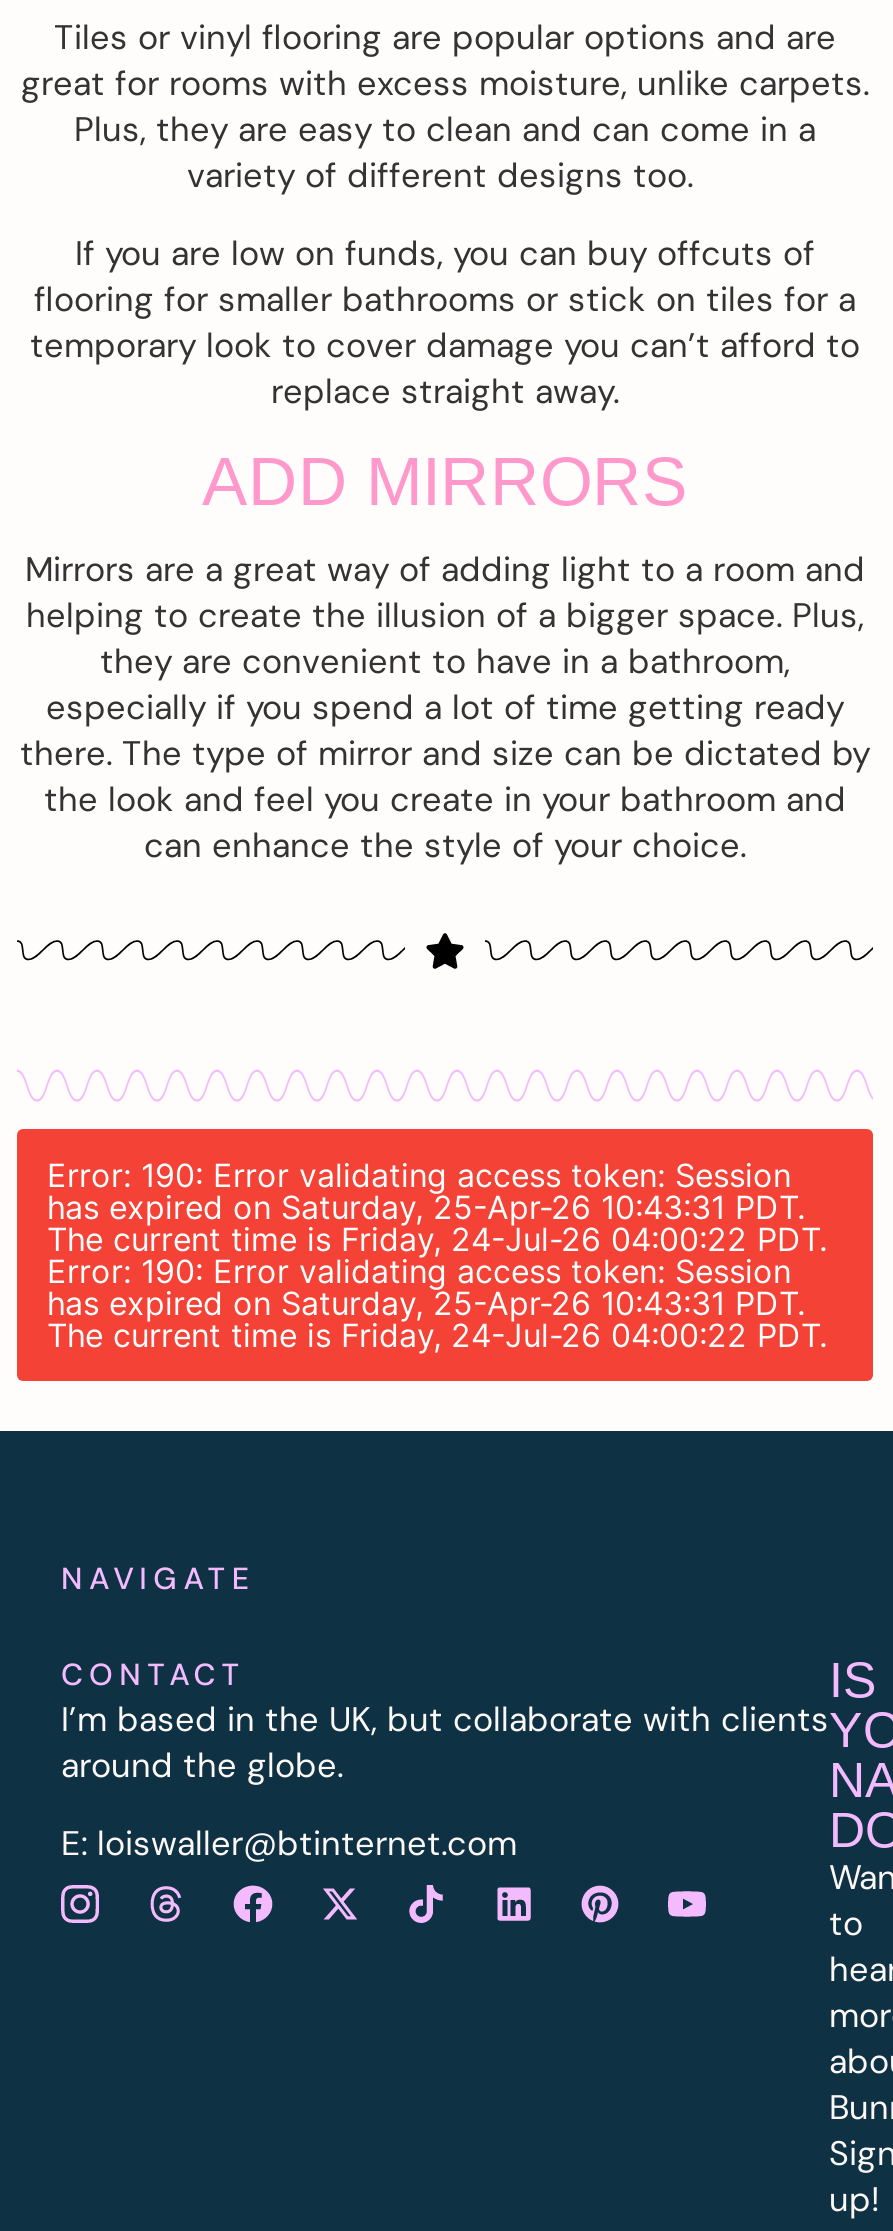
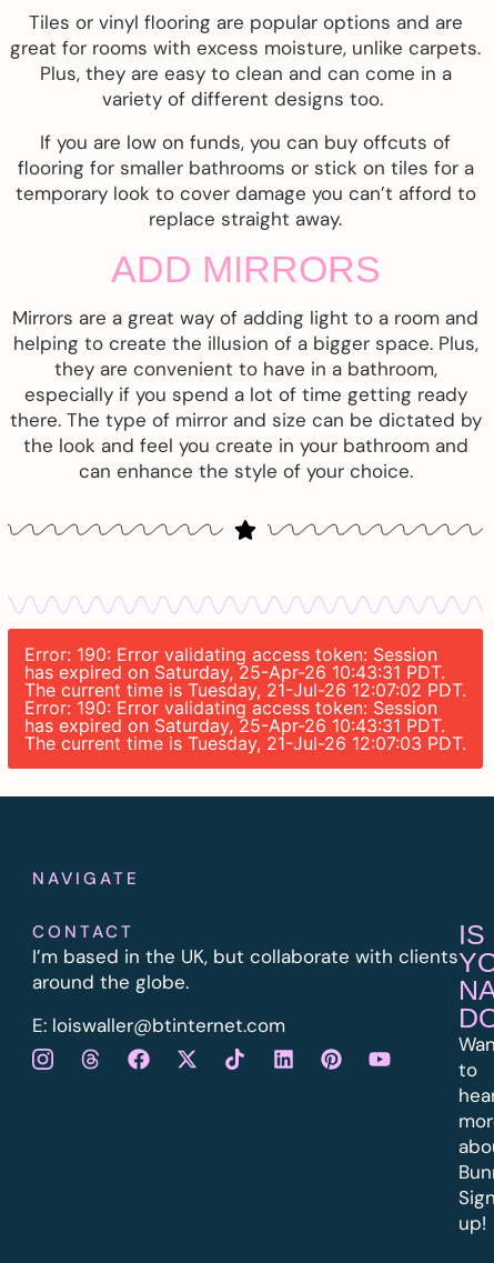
- The current time is Friday, 24-Jul-26 04:00:22 PDT.
+ The current time is Tuesday, 21-Jul-26 12:07:02 PDT.

- The current time is Friday, 24-Jul-26 04:00:22 PDT.
+ The current time is Tuesday, 21-Jul-26 12:07:03 PDT.
